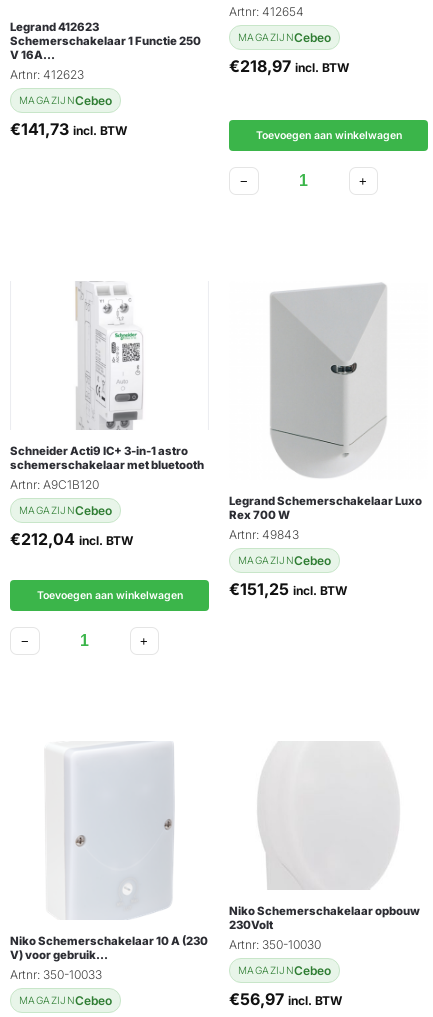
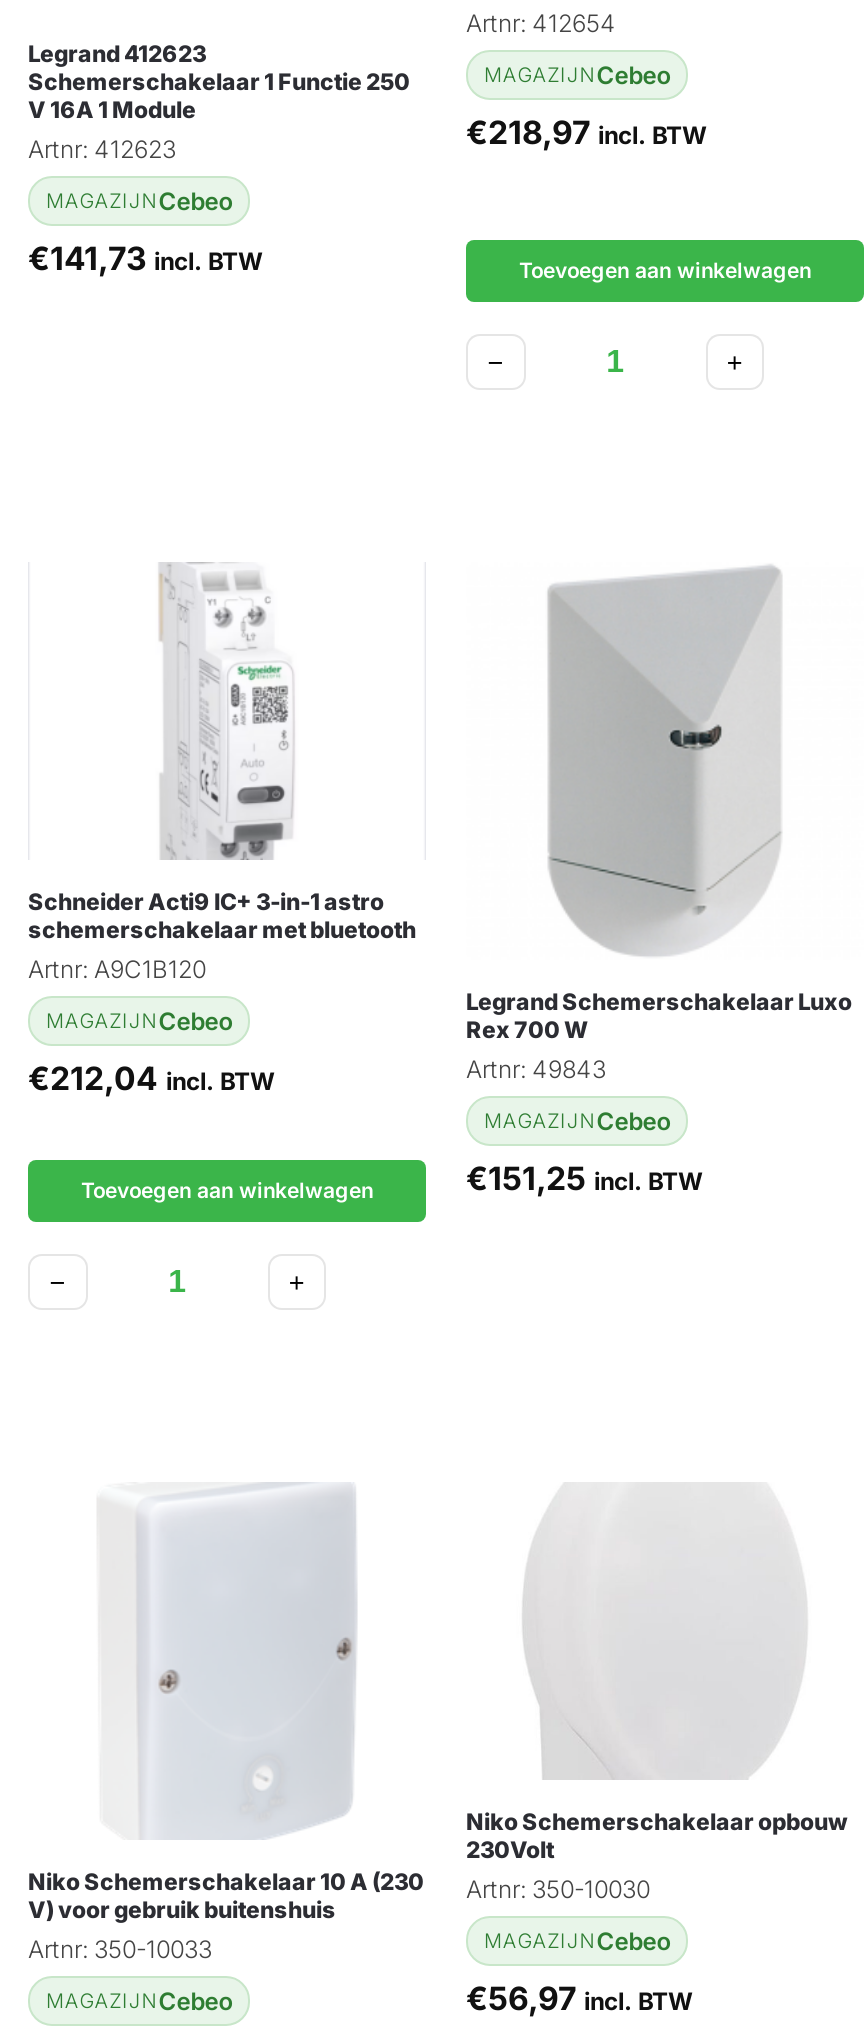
- V 16A…
+ V 16A 1 Module

- V) voor gebruik…
+ V) voor gebruik buitenshuis
